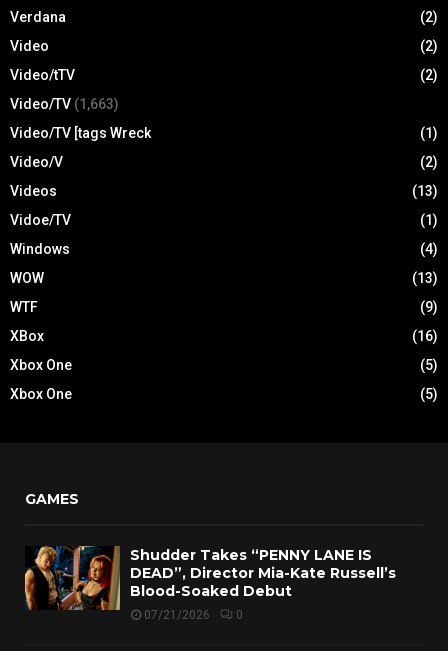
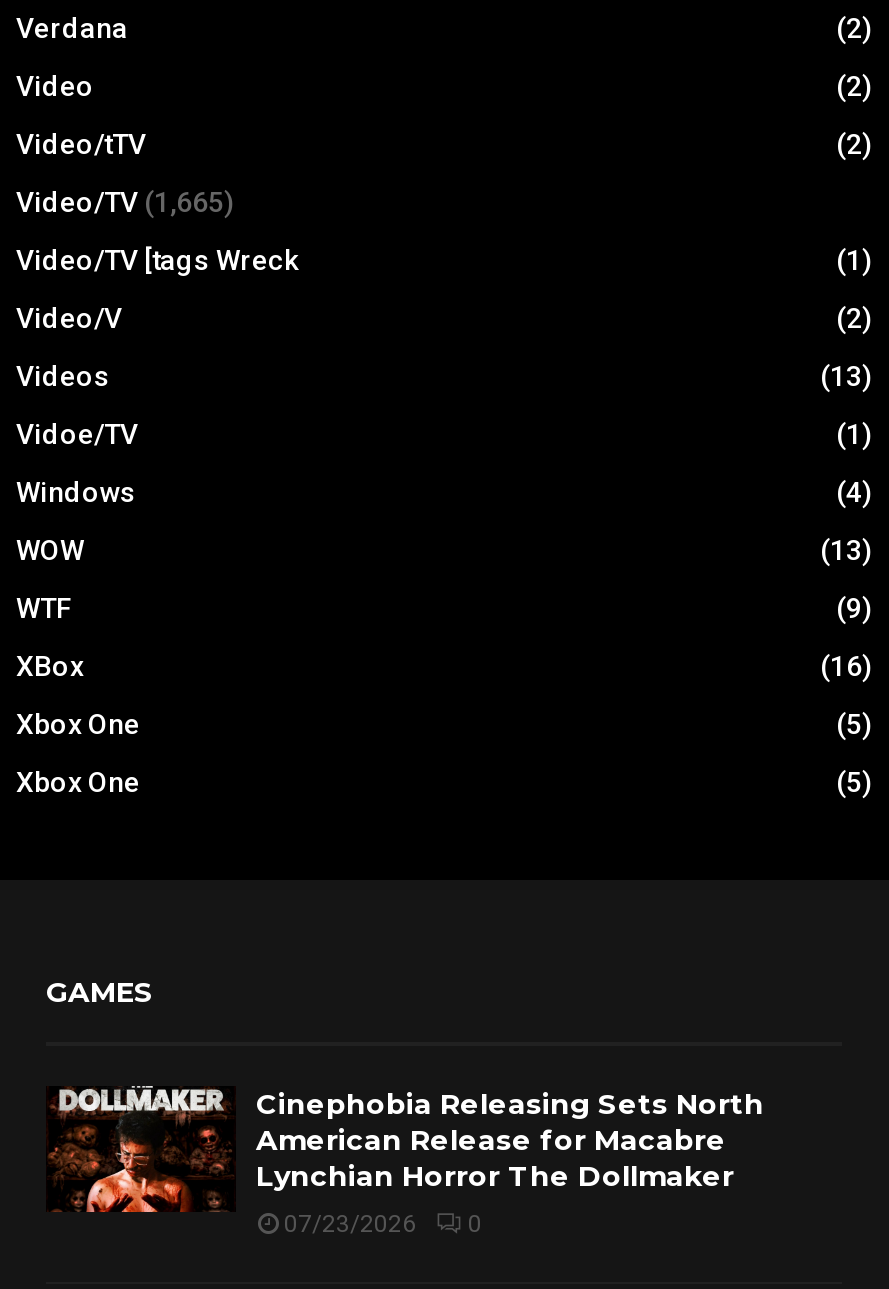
- Video/TV (1,663)
+ Video/TV (1,665)

- [image]
- Shudder Takes “PENNY LANE IS
- DEAD”, Director Mia-Kate Russell’s
- Blood-Soaked Debut
- 07/21/2026
+ [image]
+ Cinephobia Releasing Sets North
+ American Release for Macabre
+ Lynchian Horror The Dollmaker
+ 07/23/2026
